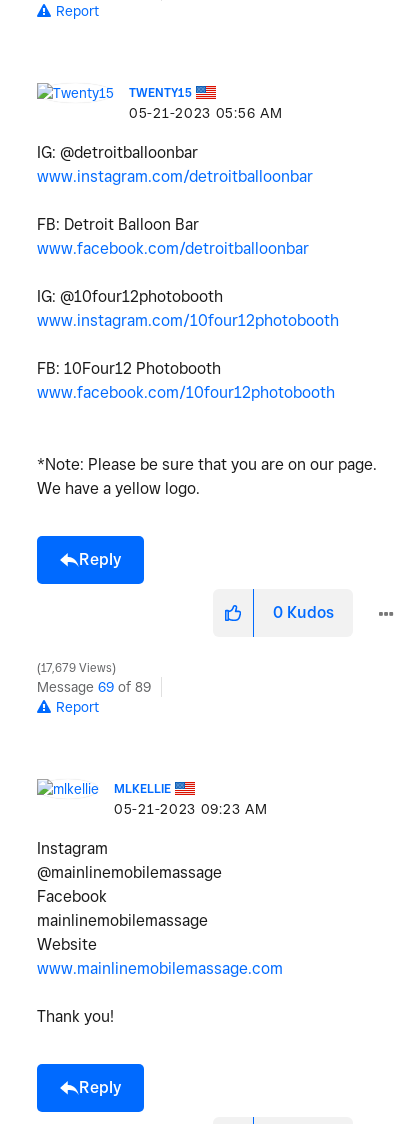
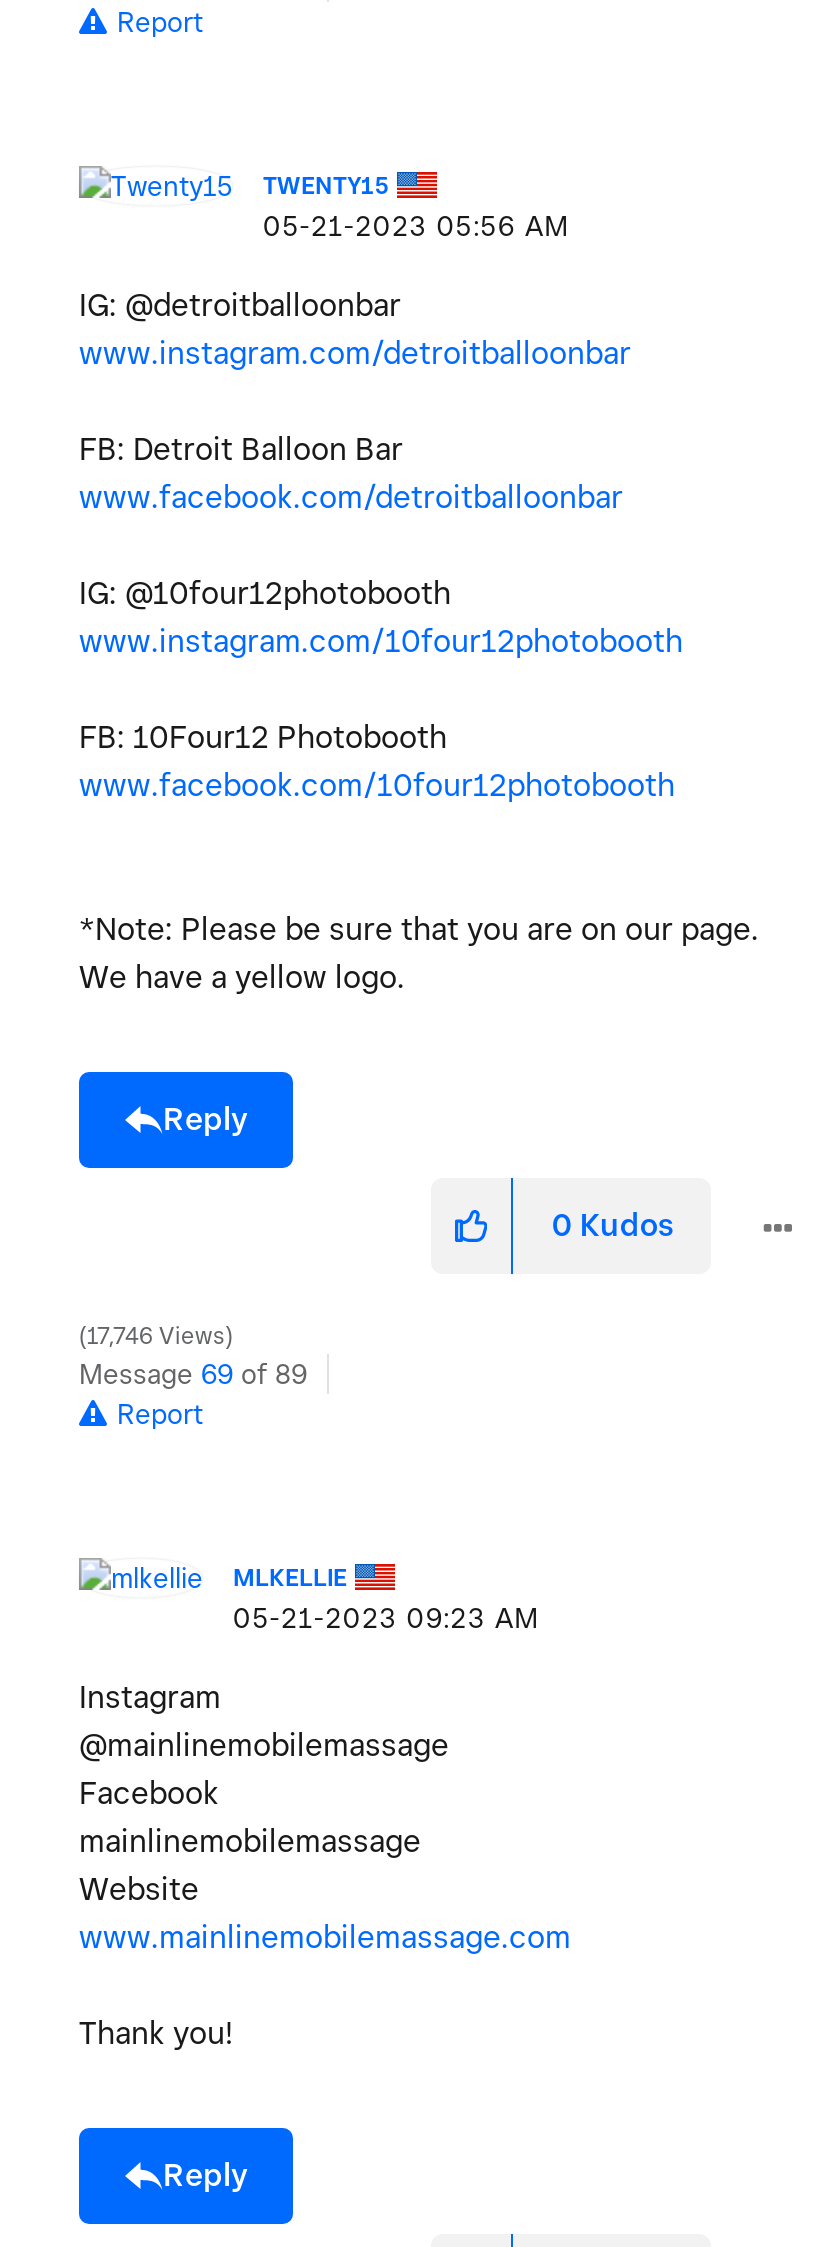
- 17,679 Views
+ 17,746 Views
